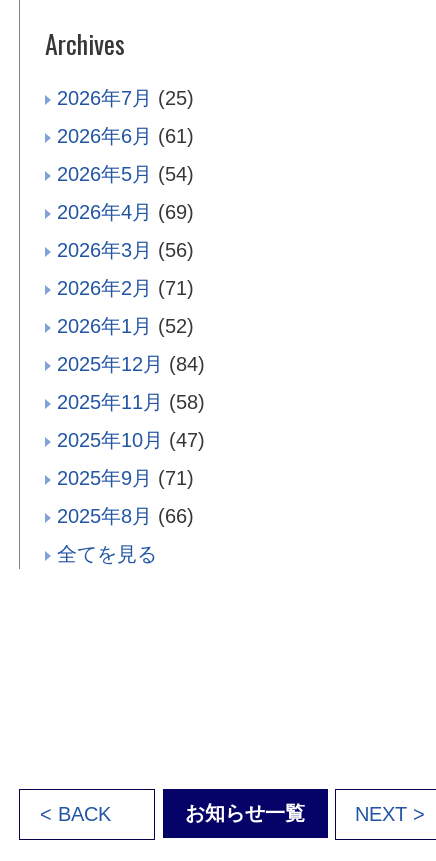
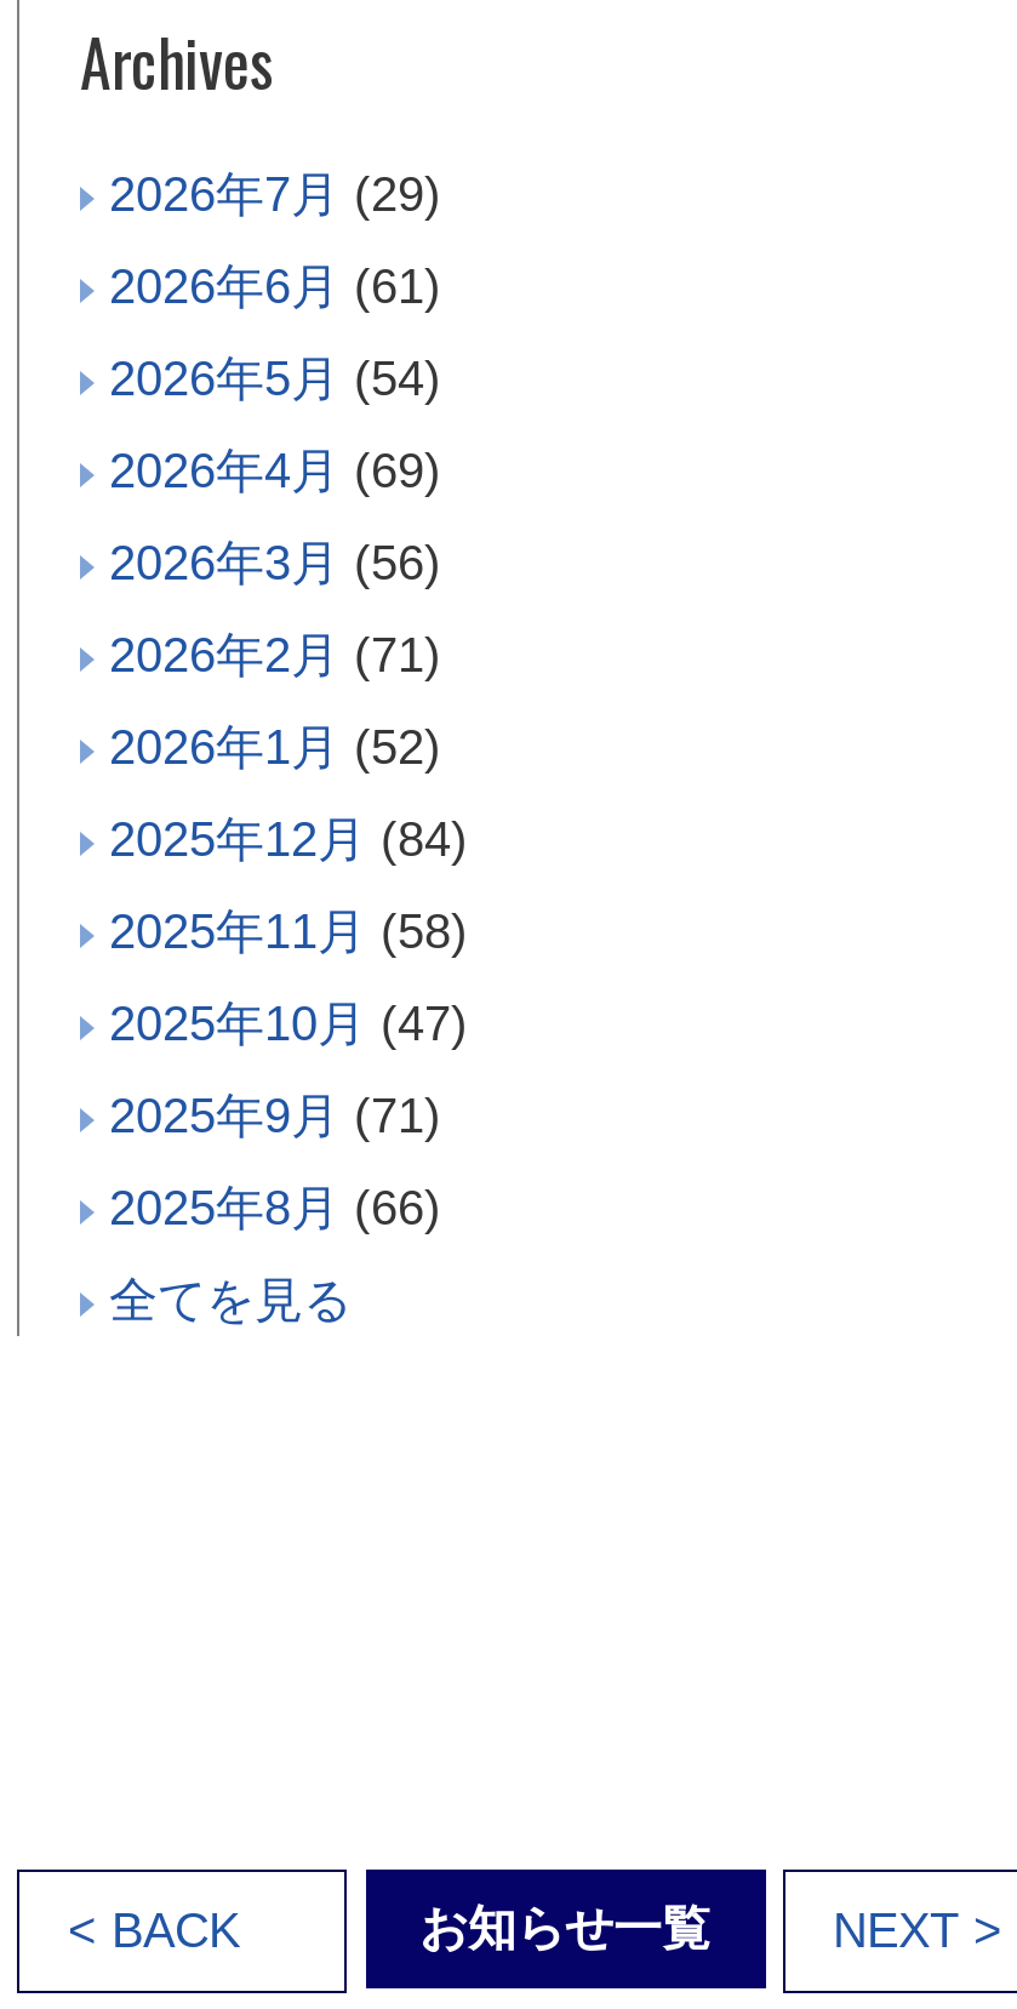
- 2026年7月(25)
+ 2026年7月(29)
